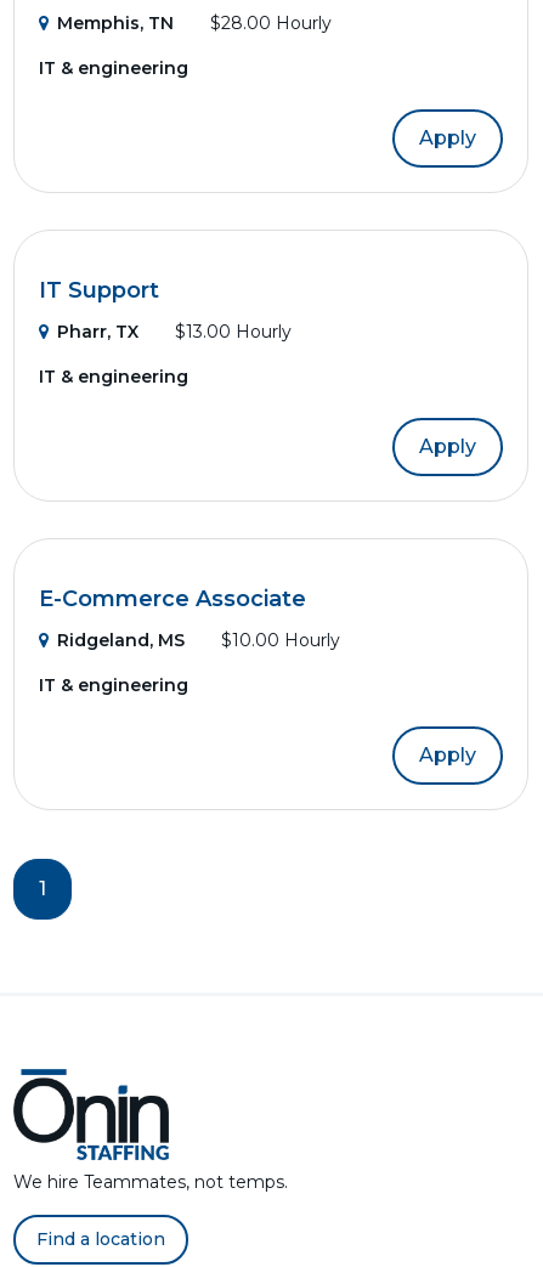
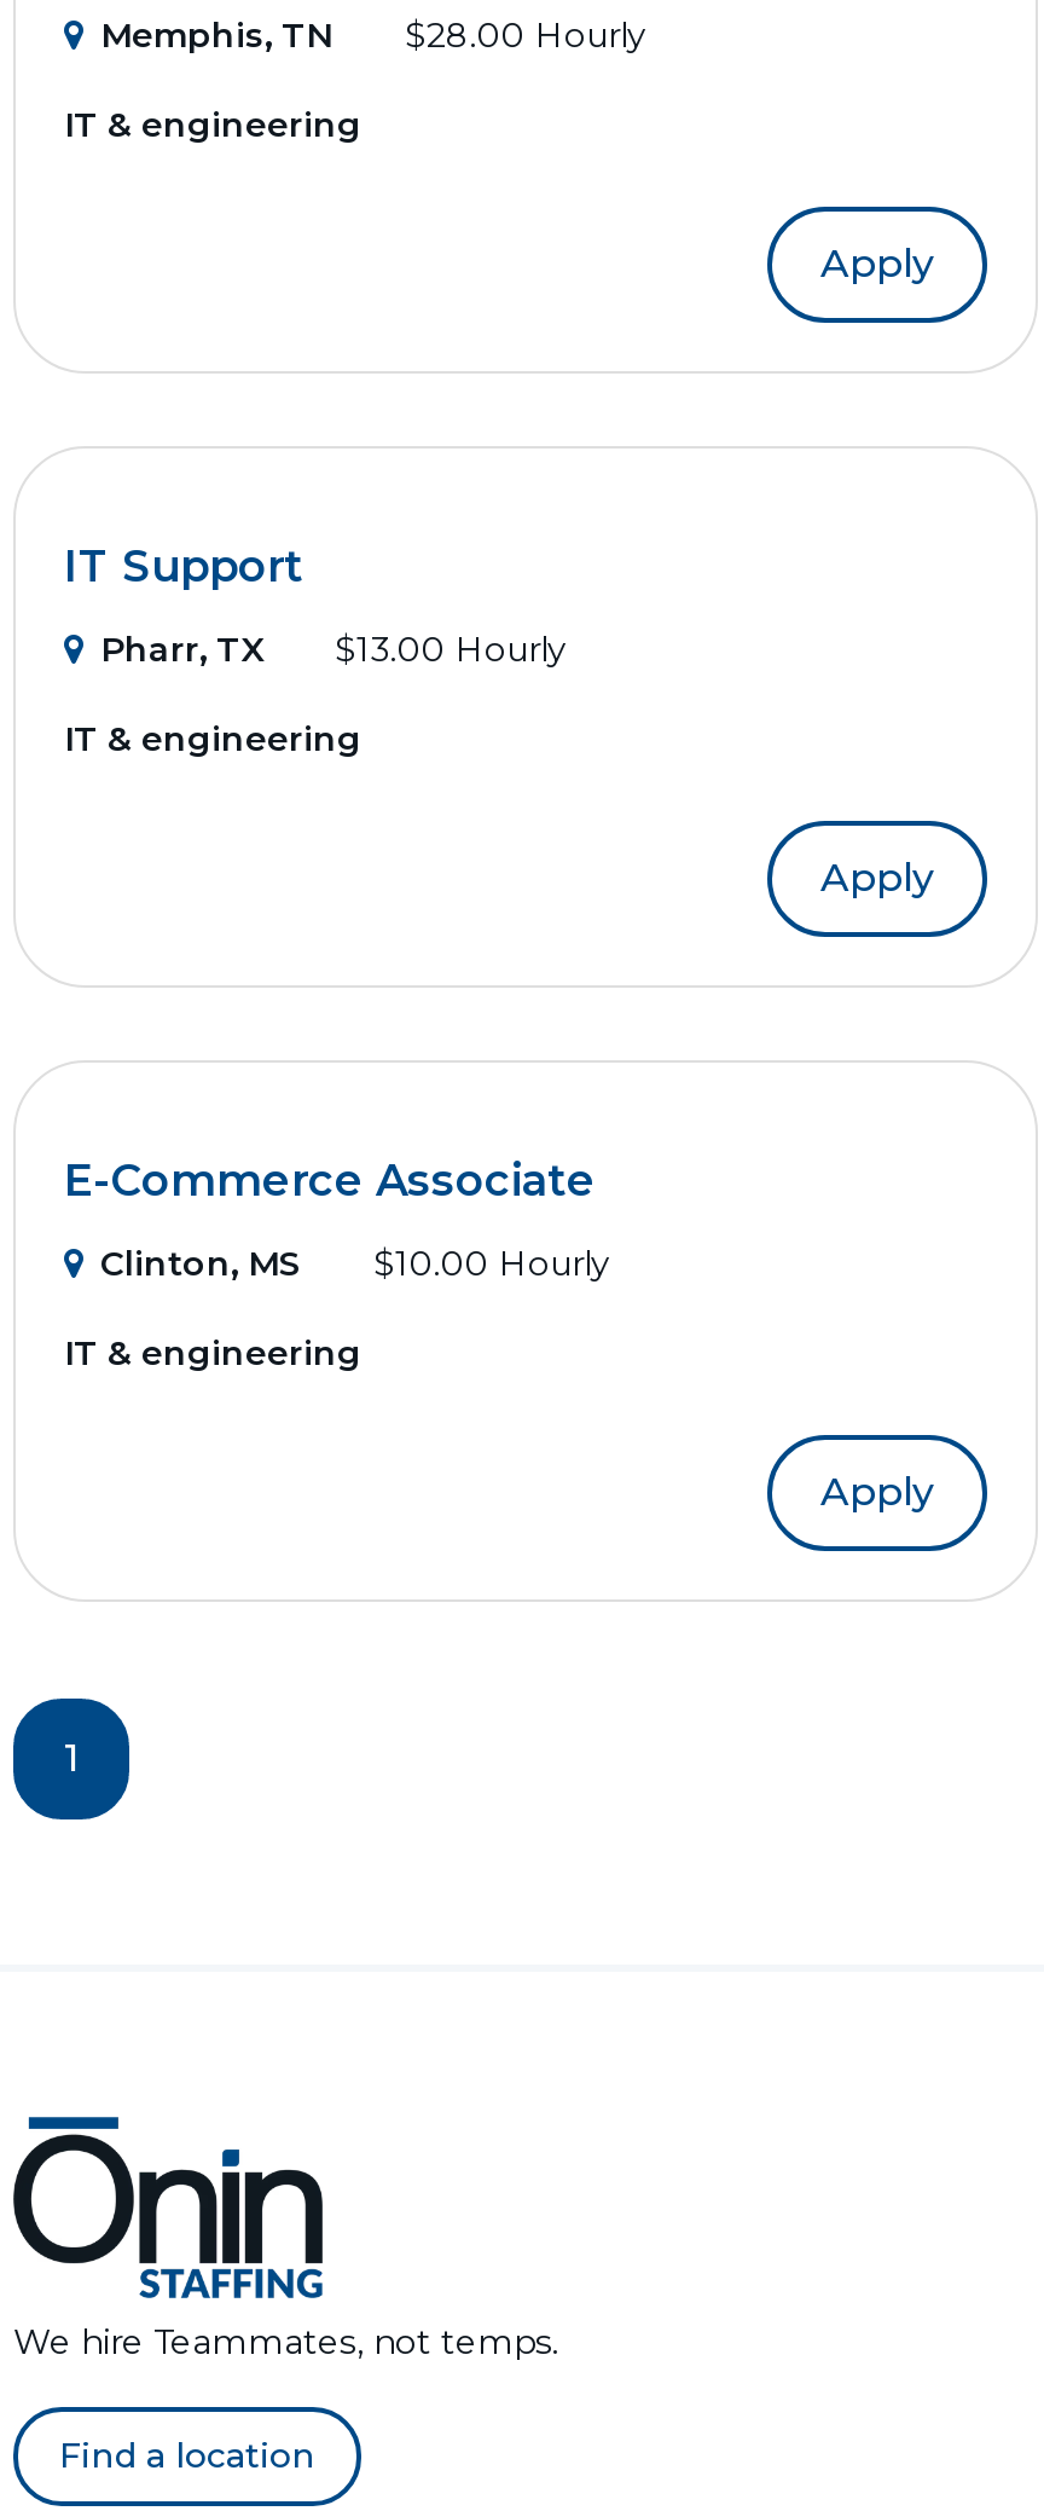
- Ridgeland, MS
+ Clinton, MS
